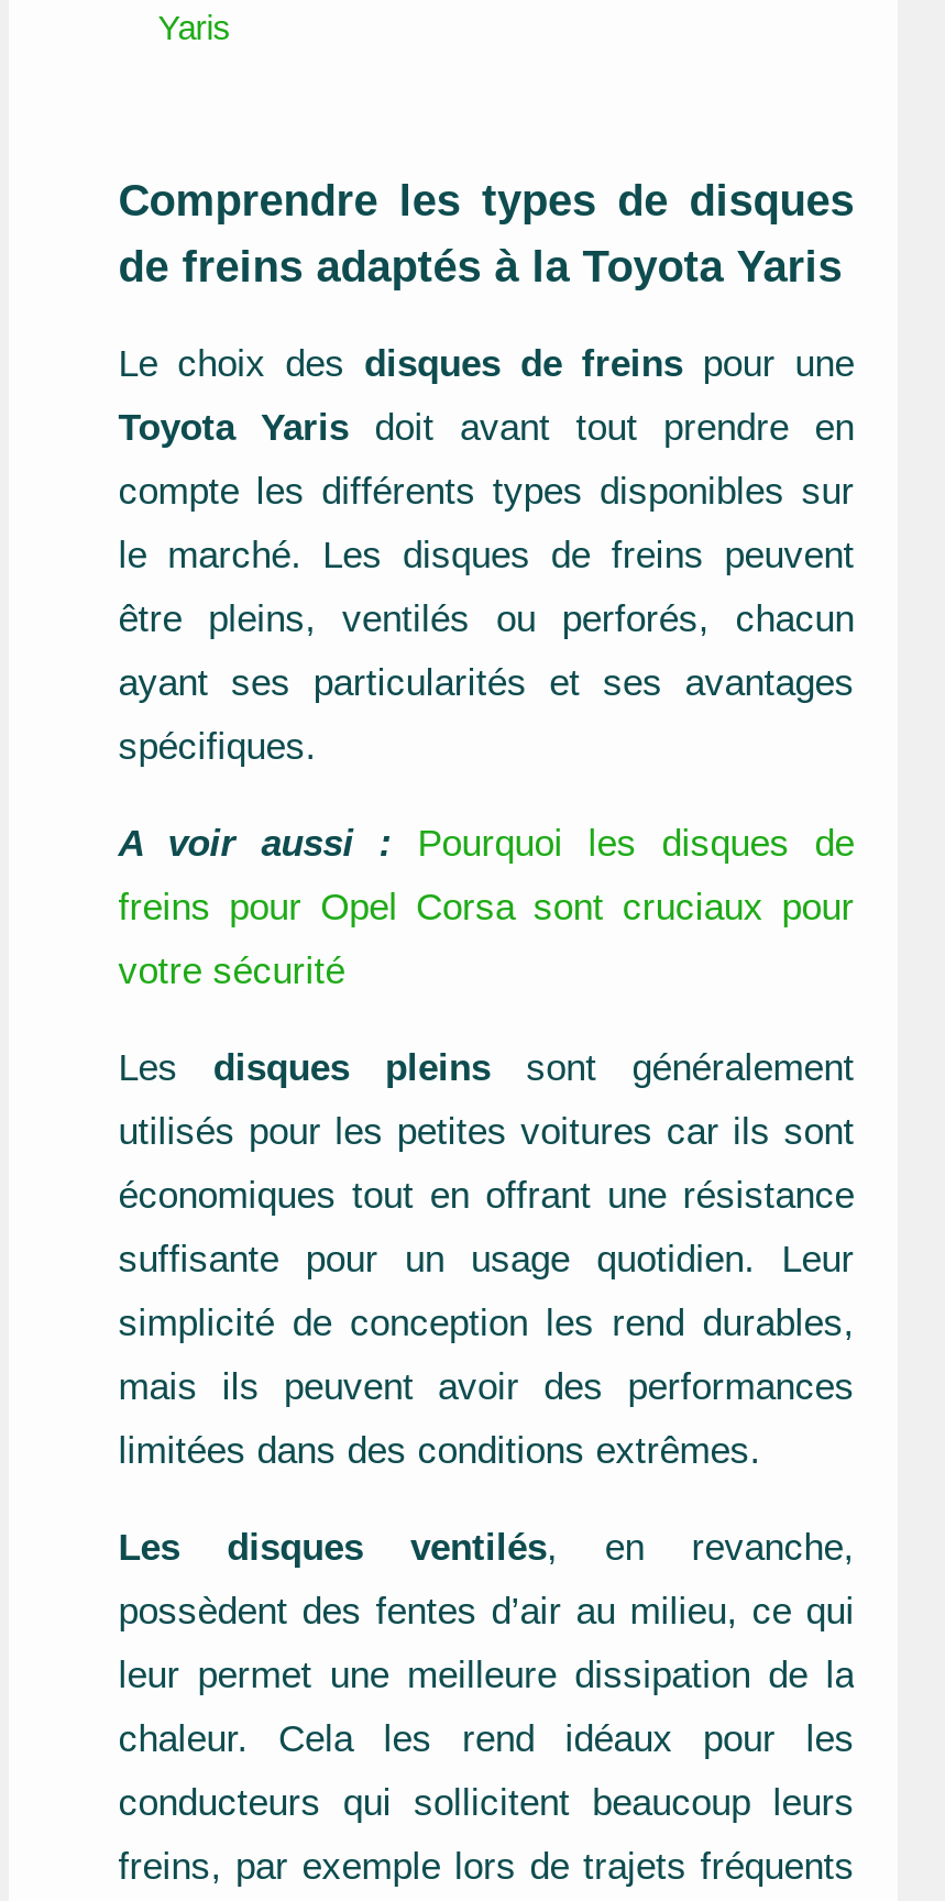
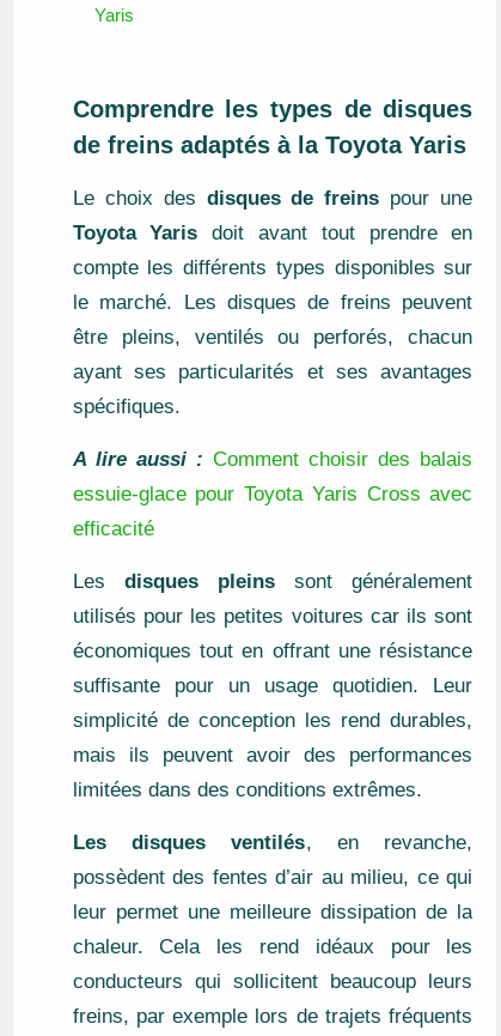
- A voir aussi :
- Pourquoi les disques de
+ A lire aussi : Comment choisir des balais

- freins pour Opel Corsa sont cruciaux pour
+ essuie-glace pour Toyota Yaris Cross avec

- votre sécurité
+ efficacité
